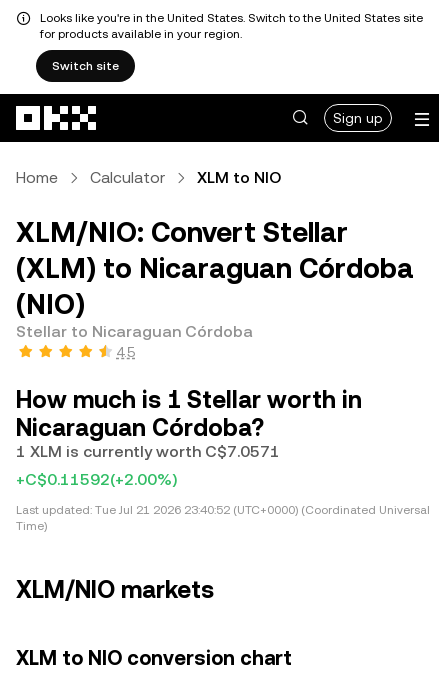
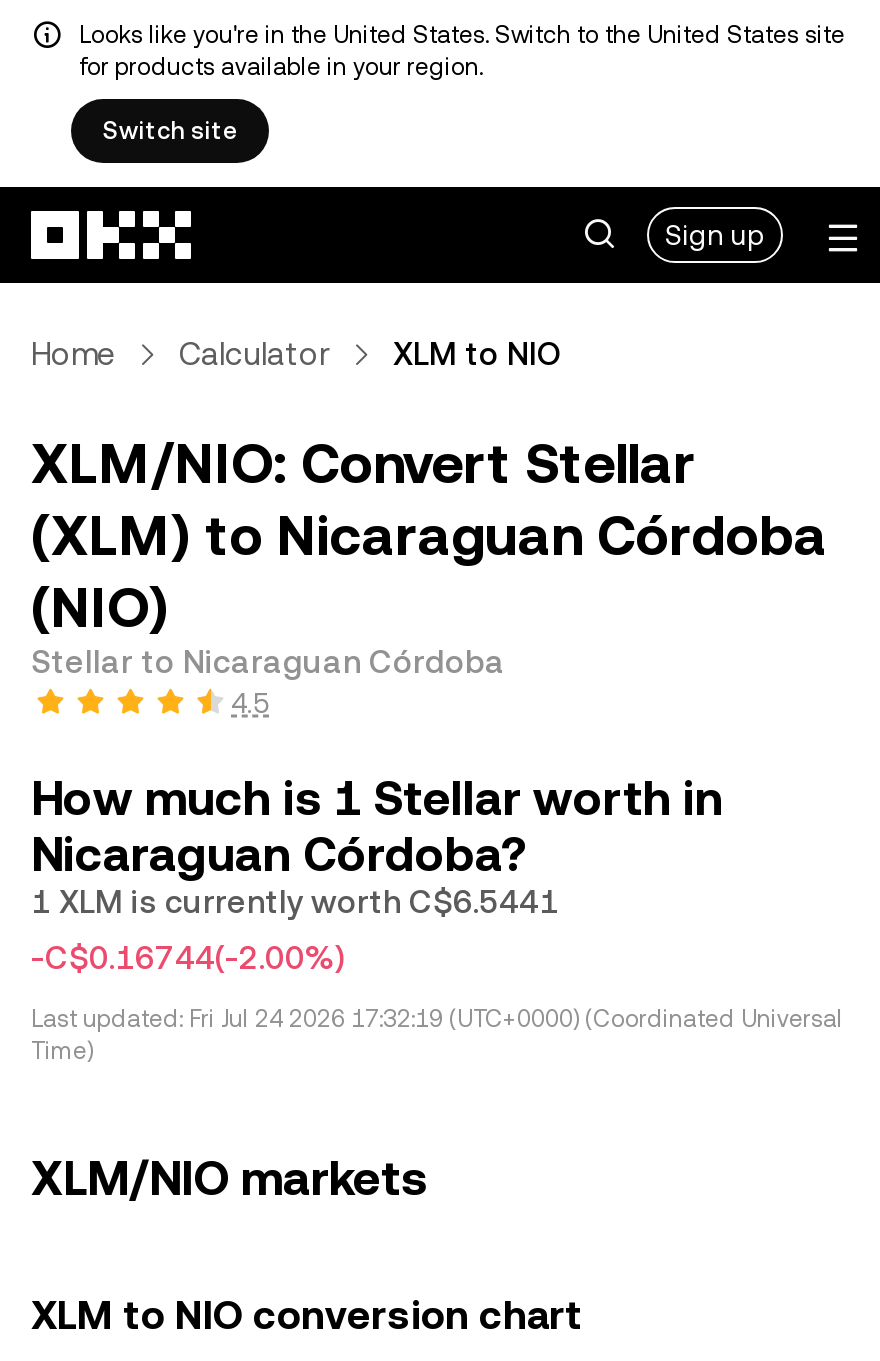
- 1 XLM is currently worth C$7.0571
+ 1 XLM is currently worth C$6.5441

- +C$0.11592(+2.00%)
+ -C$0.16744(-2.00%)

- Last updated: Tue Jul 21 2026 23:40:52 (UTC+0000) (Coordinated Universal
+ Last updated: Fri Jul 24 2026 17:32:19 (UTC+0000) (Coordinated Universal
